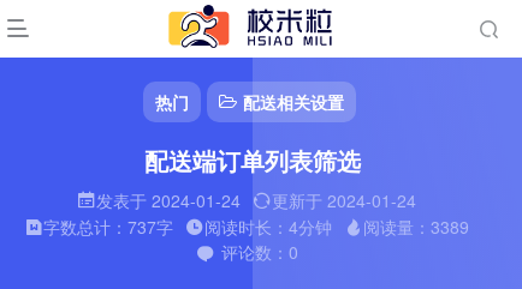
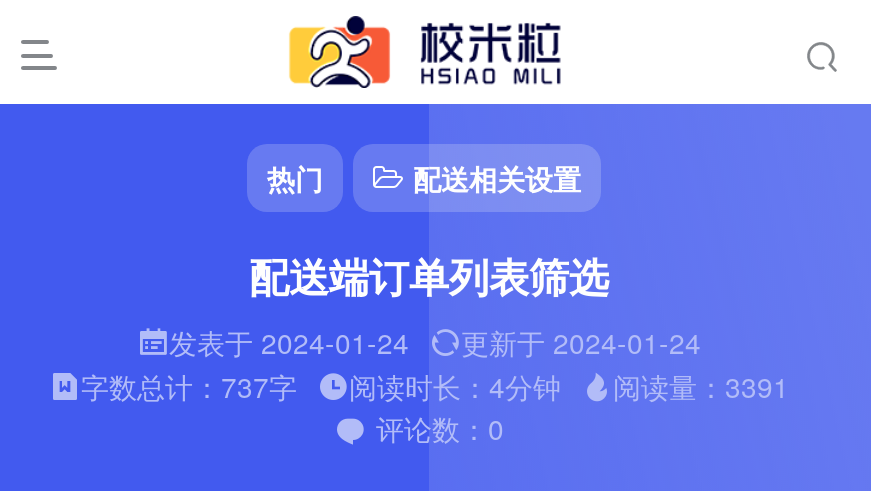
- 字数总计：737字 阅读时长：4分钟 阅读量：3389
+ 字数总计：737字 阅读时长：4分钟 阅读量：3391
